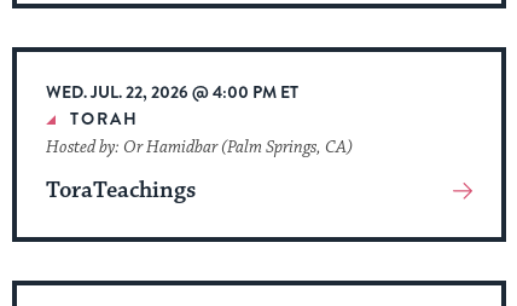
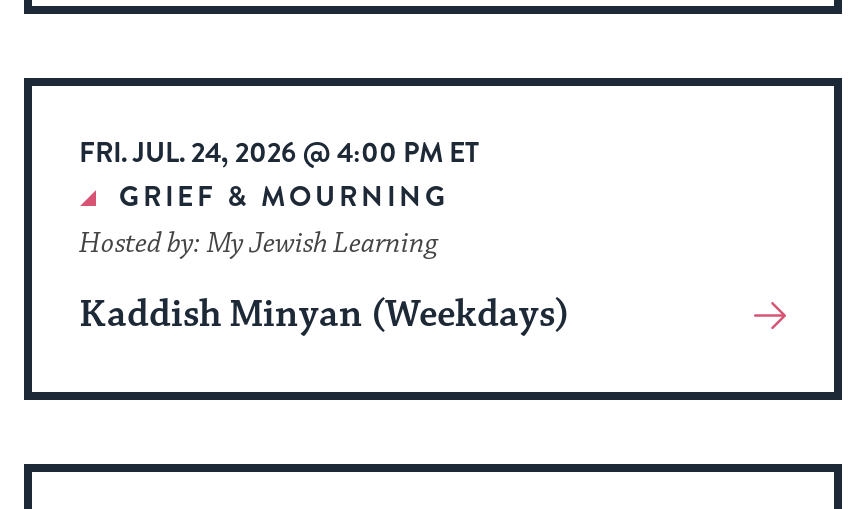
- WED. JUL. 22, 2026 @ 4:00 PM ET
- TORAH
+ FRI. JUL. 24, 2026 @ 4:00 PM ET
+ GRIEF & MOURNING

- Hosted by: Or Hamidbar (Palm Springs, CA)
+ Hosted by: My Jewish Learning

- ToraTeachings
+ Kaddish Minyan (Weekdays)
